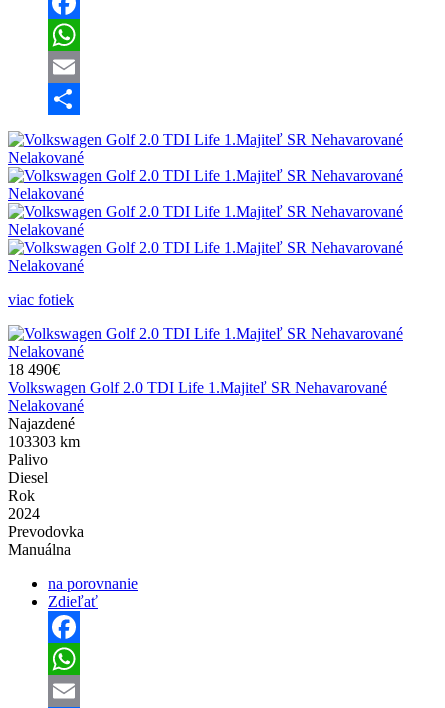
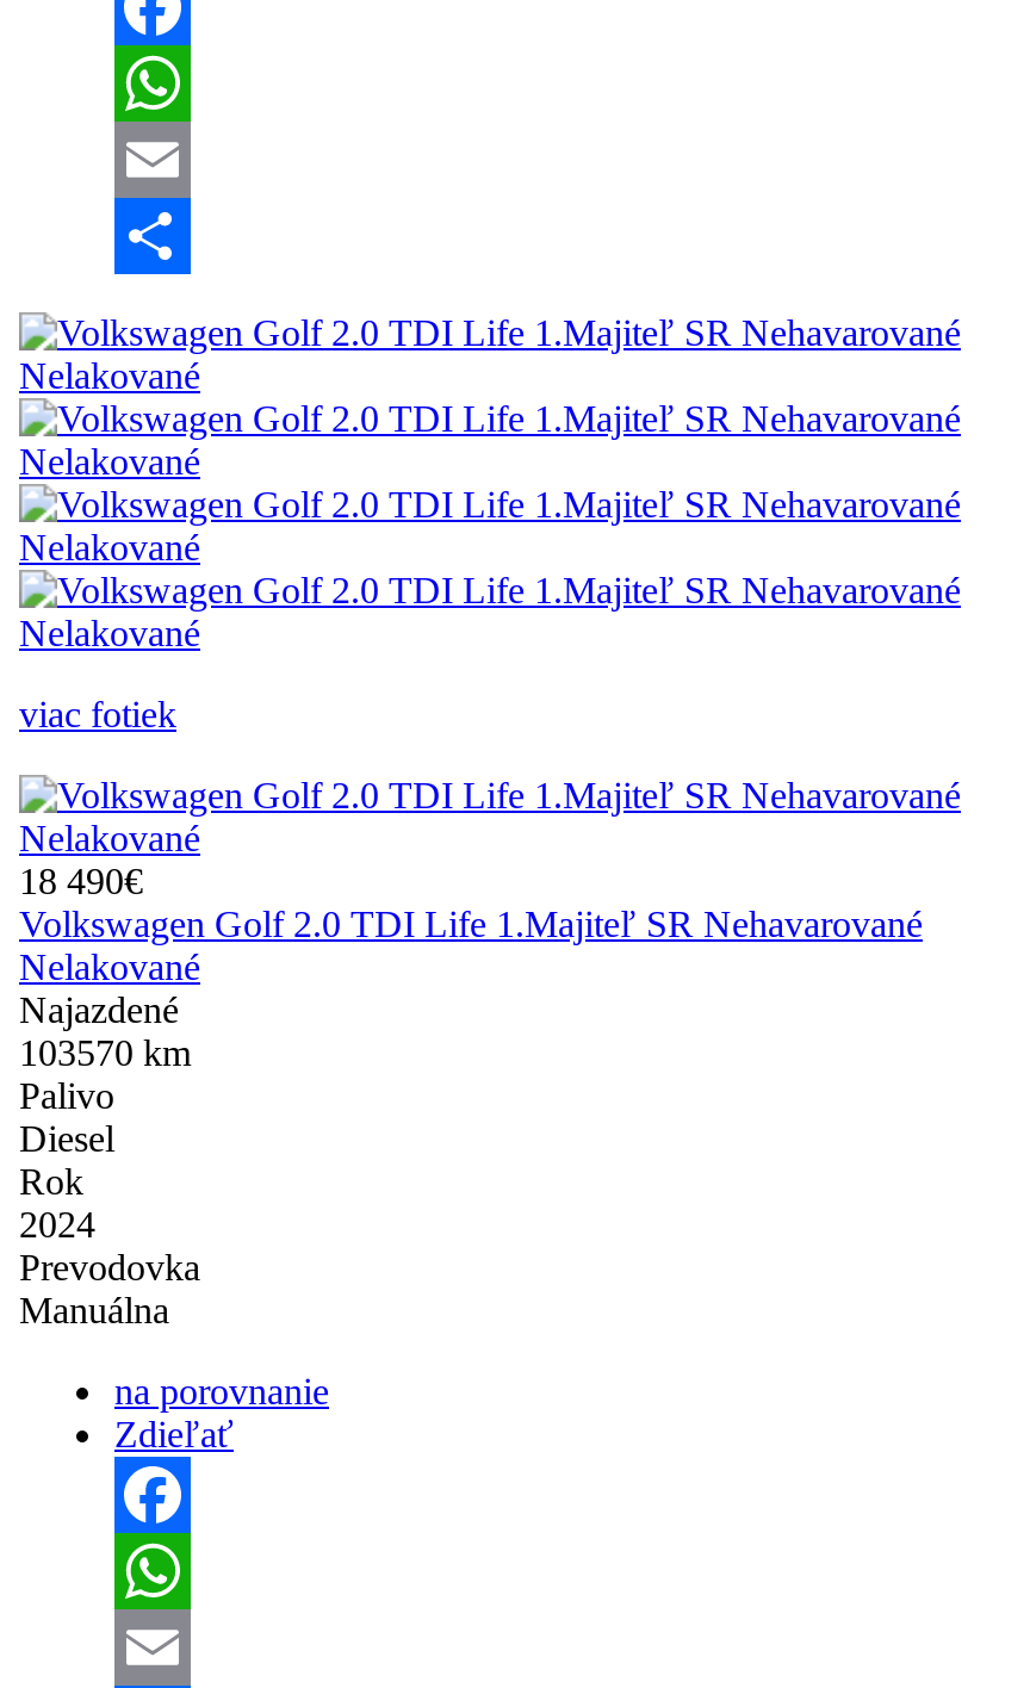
- 103303 km
+ 103570 km
